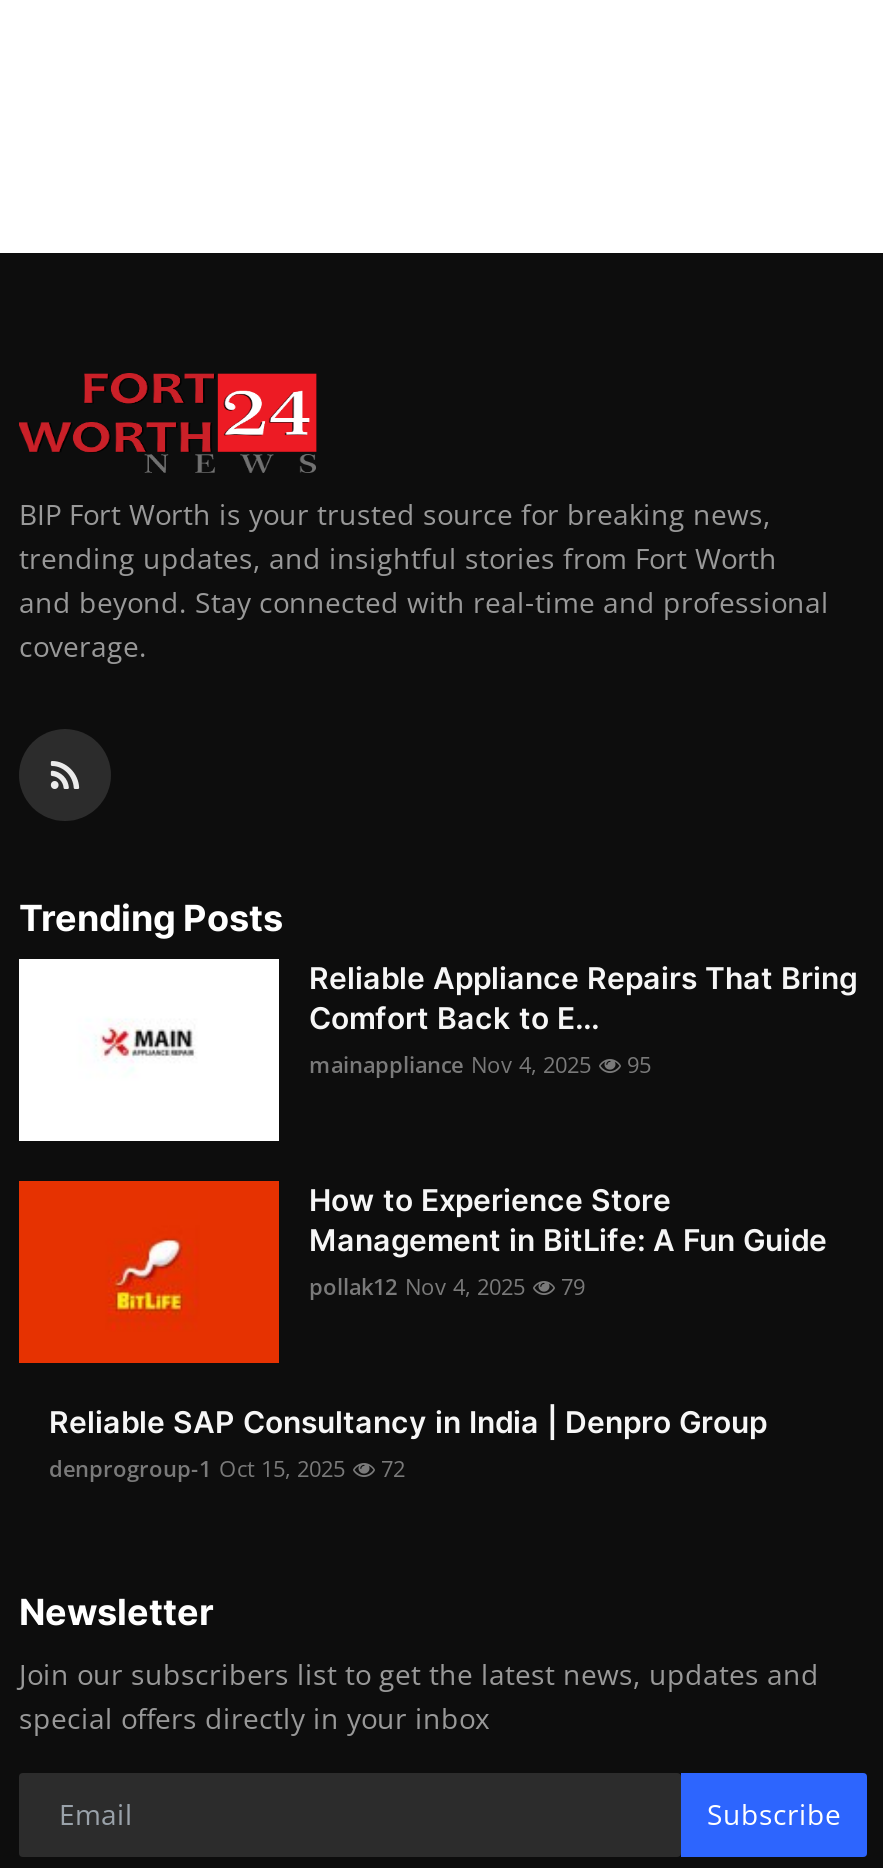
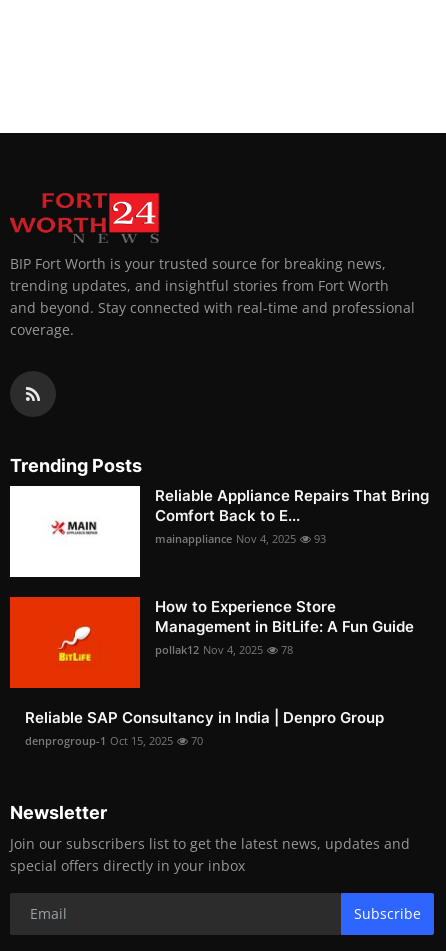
- mainappliance Nov 4, 2025 95
+ mainappliance Nov 4, 2025 93

- pollak12 Nov 4, 2025 79
+ pollak12 Nov 4, 2025 78

- denprogroup-1 Oct 15, 2025 72
+ denprogroup-1 Oct 15, 2025 70
